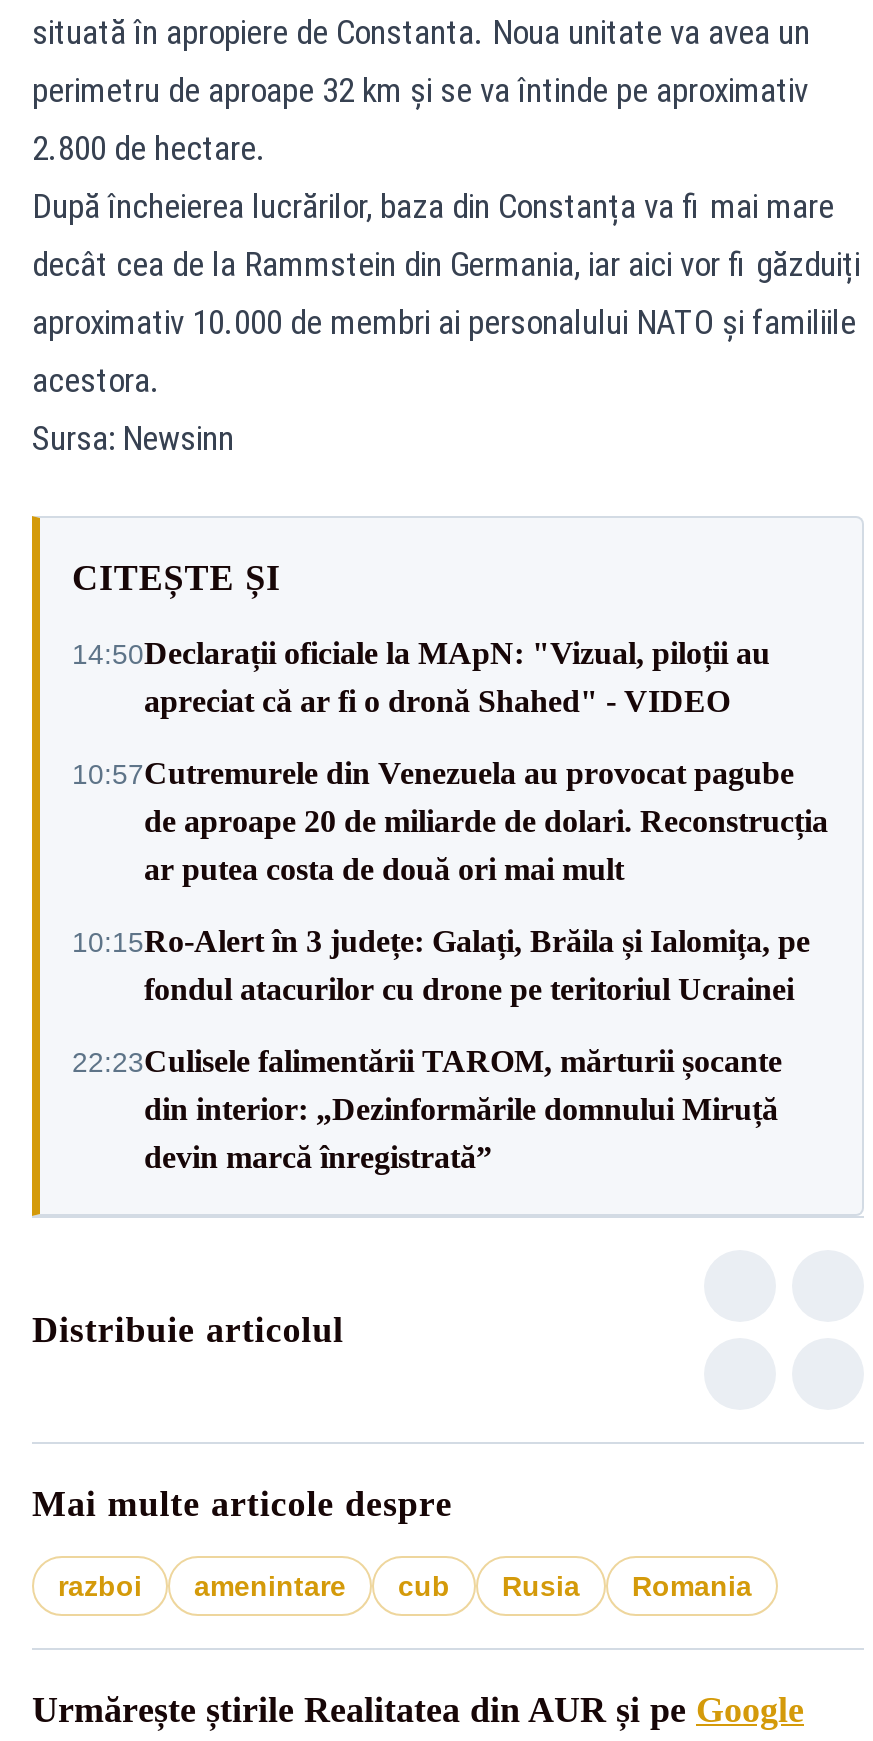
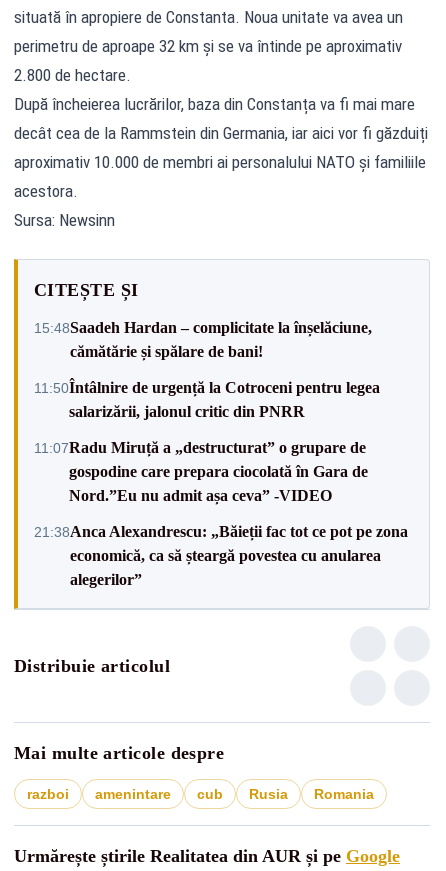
- 14:50Declarații oficiale la MApN: "Vizual, piloții au
- apreciat că ar fi o dronă Shahed" - VIDEO
+ 15:48Saadeh Hardan – complicitate la înșelăciune,
+ cămătărie și spălare de bani!

- 10:57Cutremurele din Venezuela au provocat pagube
- de aproape 20 de miliarde de dolari. Reconstrucția
- ar putea costa de două ori mai mult
+ 11:50Întâlnire de urgență la Cotroceni pentru legea
+ salarizării, jalonul critic din PNRR

- 10:15Ro‑Alert în 3 județe: Galați, Brăila și Ialomița, pe
- fondul atacurilor cu drone pe teritoriul Ucrainei
+ 11:07Radu Miruță a „destructurat” o grupare de
+ gospodine care prepara ciocolată în Gara de
+ Nord.”Eu nu admit așa ceva” -VIDEO

- 22:23Culisele falimentării TAROM, mărturii șocante
- din interior: „Dezinformările domnului Miruță
- devin marcă înregistrată”
+ 21:38Anca Alexandrescu: „Băieții fac tot ce pot pe zona
+ economică, ca să șteargă povestea cu anularea
+ alegerilor”
